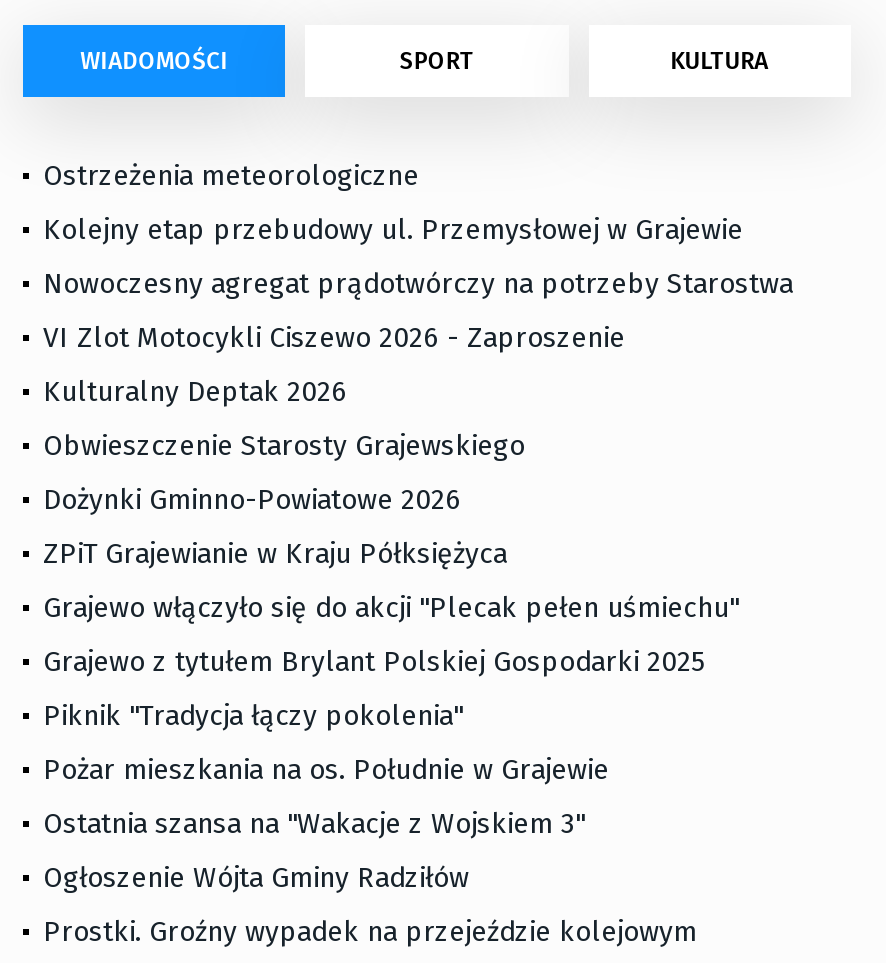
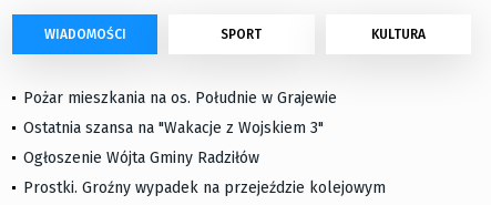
- Ostrzeżenia meteorologiczne
- Kolejny etap przebudowy ul. Przemysłowej w Grajewie
- Nowoczesny agregat prądotwórczy na potrzeby Starostwa
- VI Zlot Motocykli Ciszewo 2026 - Zaproszenie
- Kulturalny Deptak 2026
- Obwieszczenie Starosty Grajewskiego
- Dożynki Gminno-Powiatowe 2026
- ZPiT Grajewianie w Kraju Półksiężyca
- Grajewo włączyło się do akcji "Plecak pełen uśmiechu"
- Grajewo z tytułem Brylant Polskiej Gospodarki 2025
- Piknik "Tradycja łączy pokolenia"
